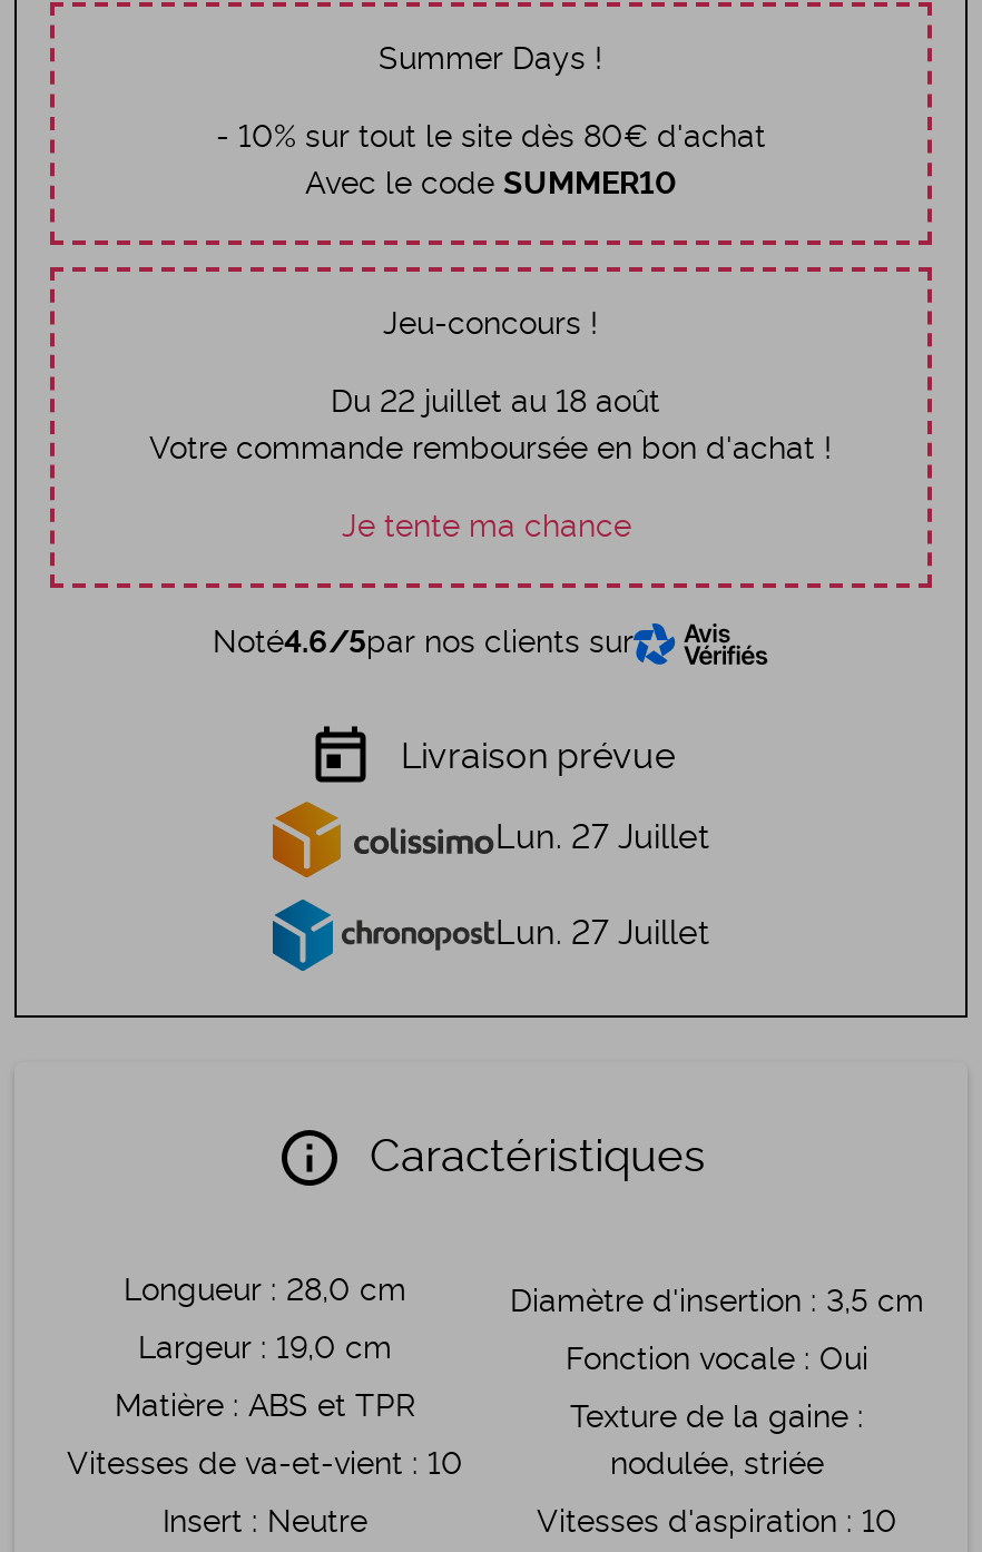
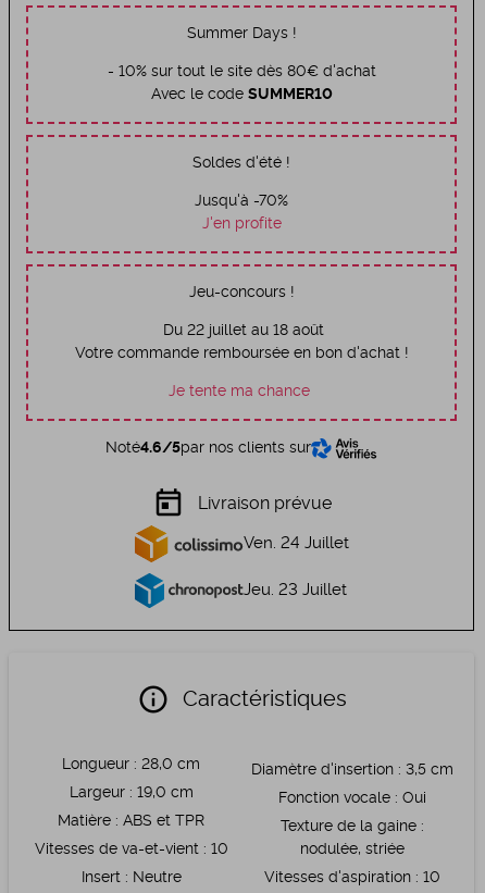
+ Soldes d'été !
+ Jusqu'à -70%
+ J'en profite

- Lun. 27 Juillet
+ Ven. 24 Juillet

- Lun. 27 Juillet
+ Jeu. 23 Juillet
